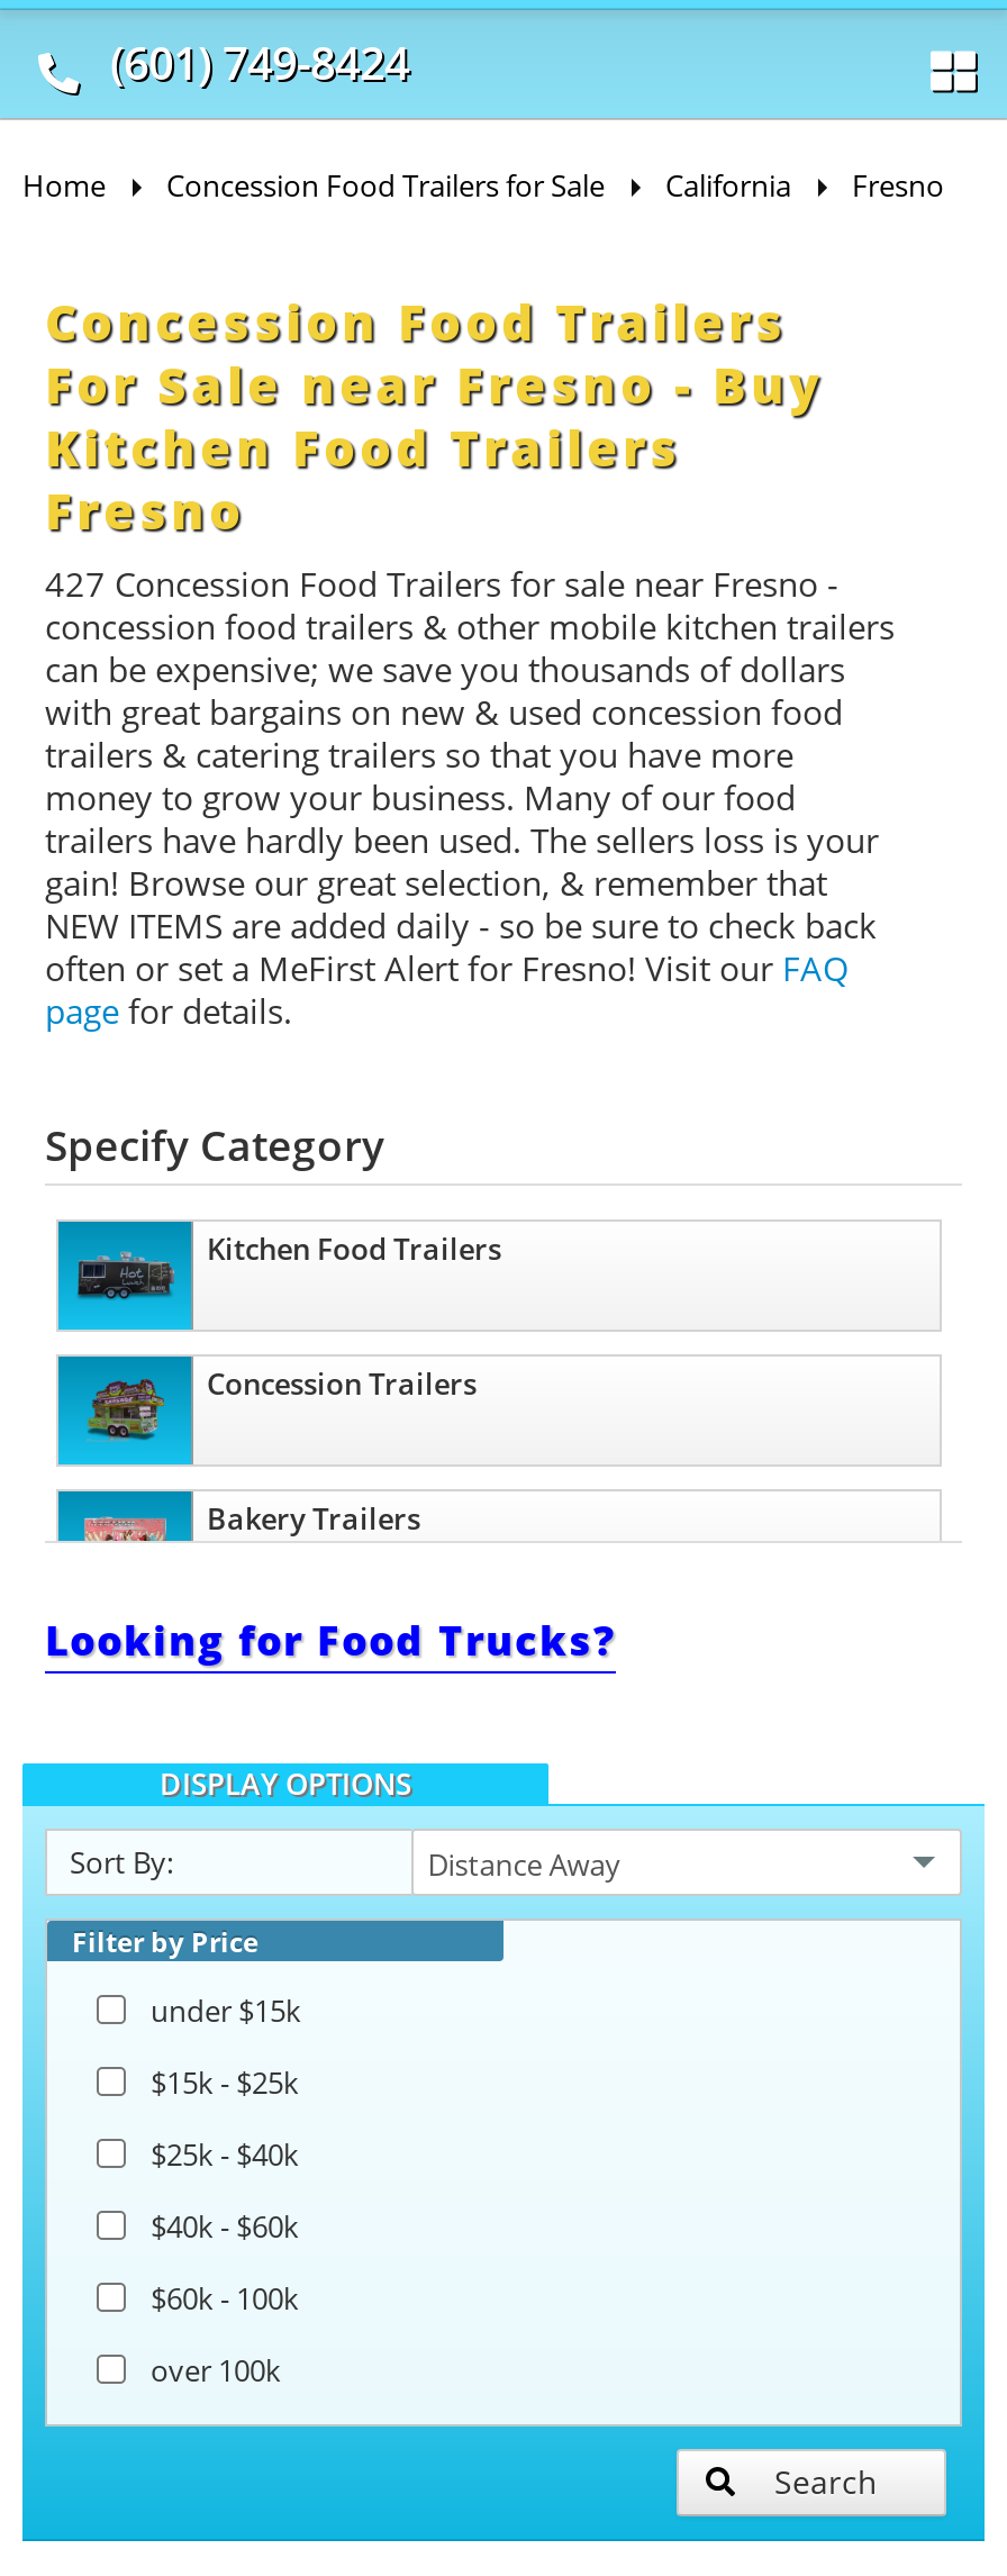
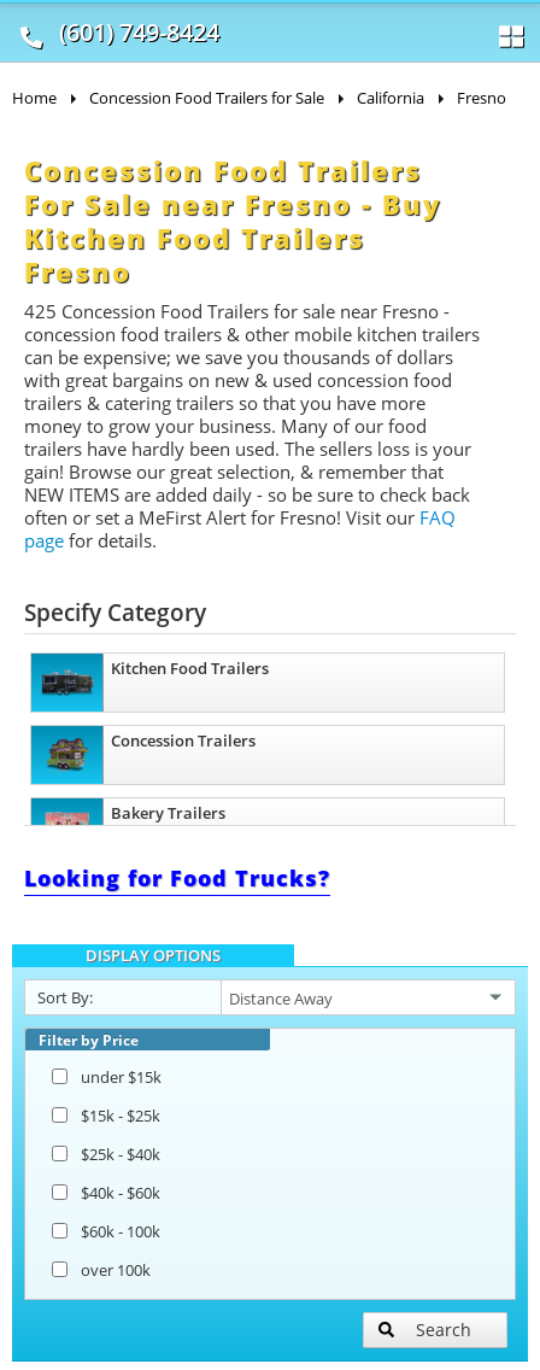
- 427 Concession Food Trailers for sale near Fresno -
+ 425 Concession Food Trailers for sale near Fresno -
